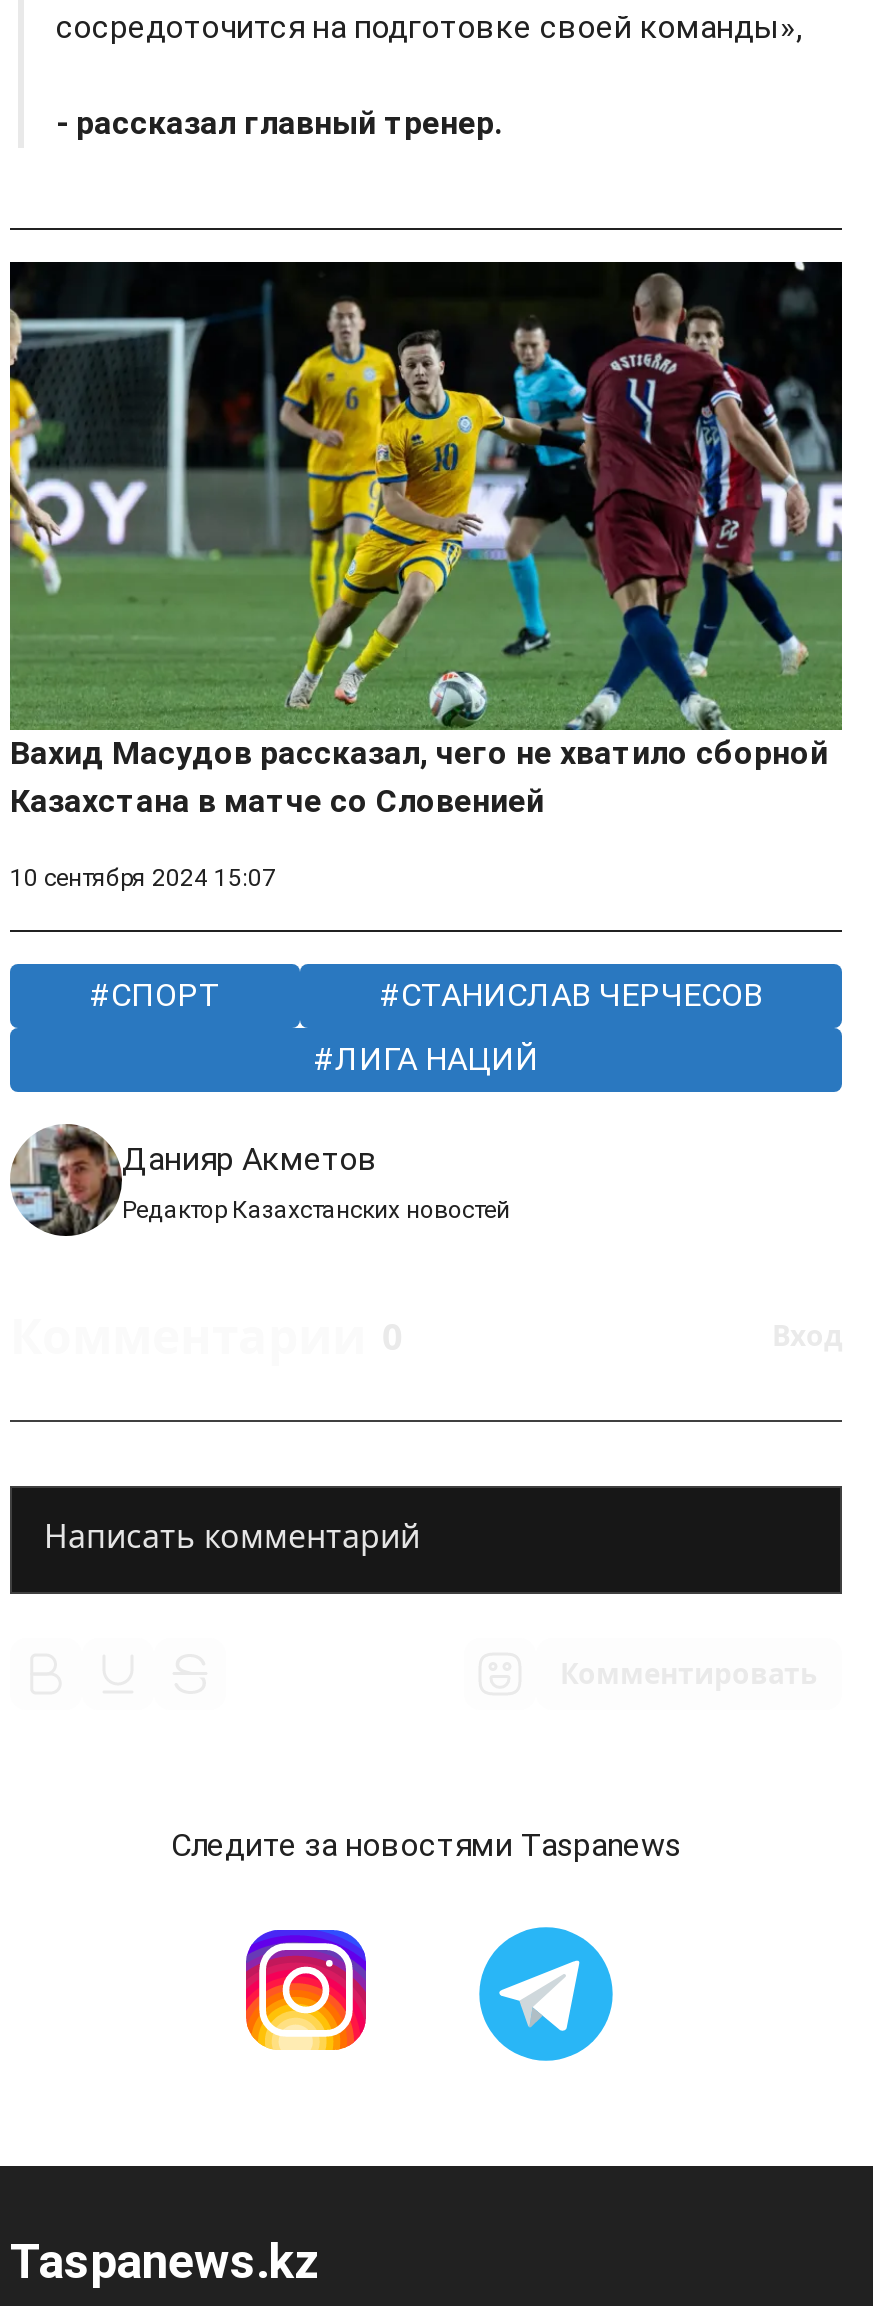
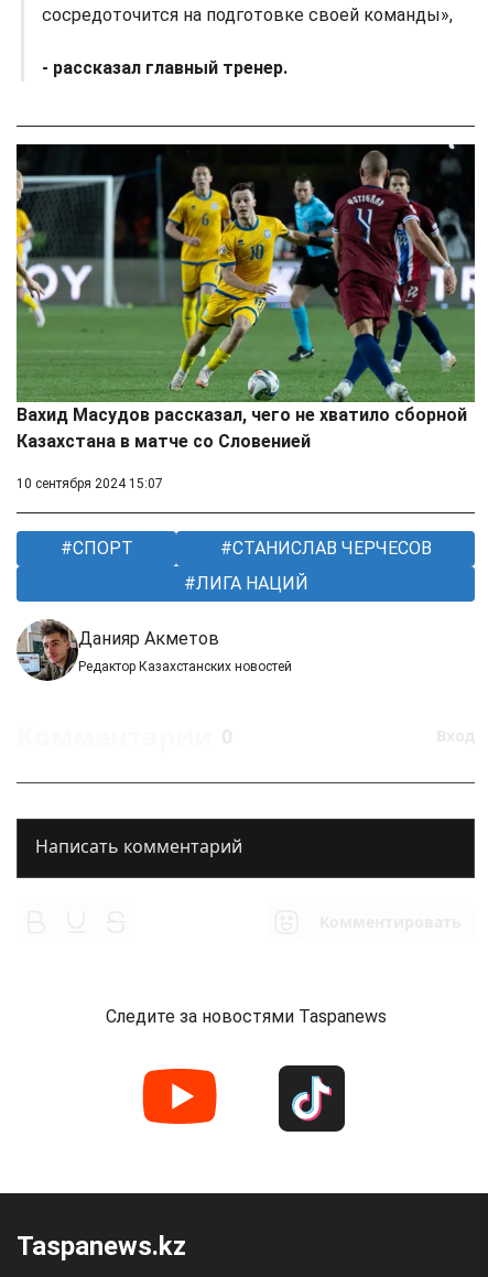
- [image]
+ [image]

- [image]
+ [image]
